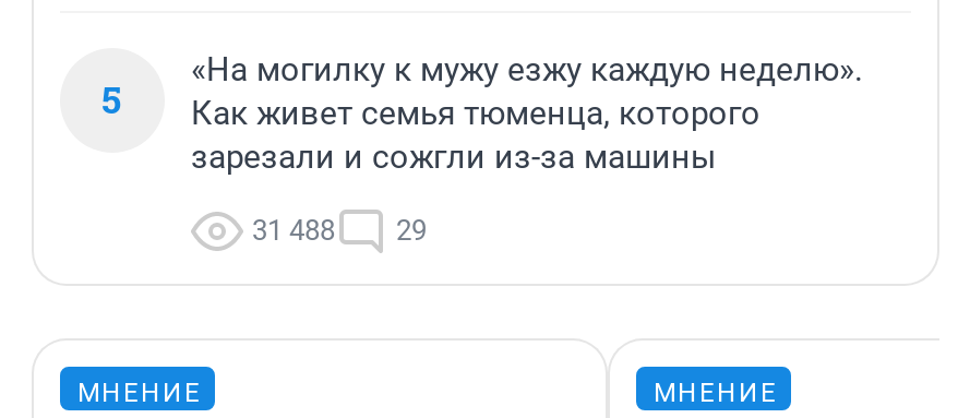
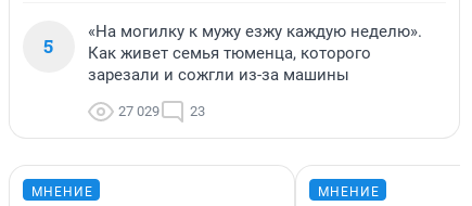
- 31 488
+ 27 029

- 29
+ 23
